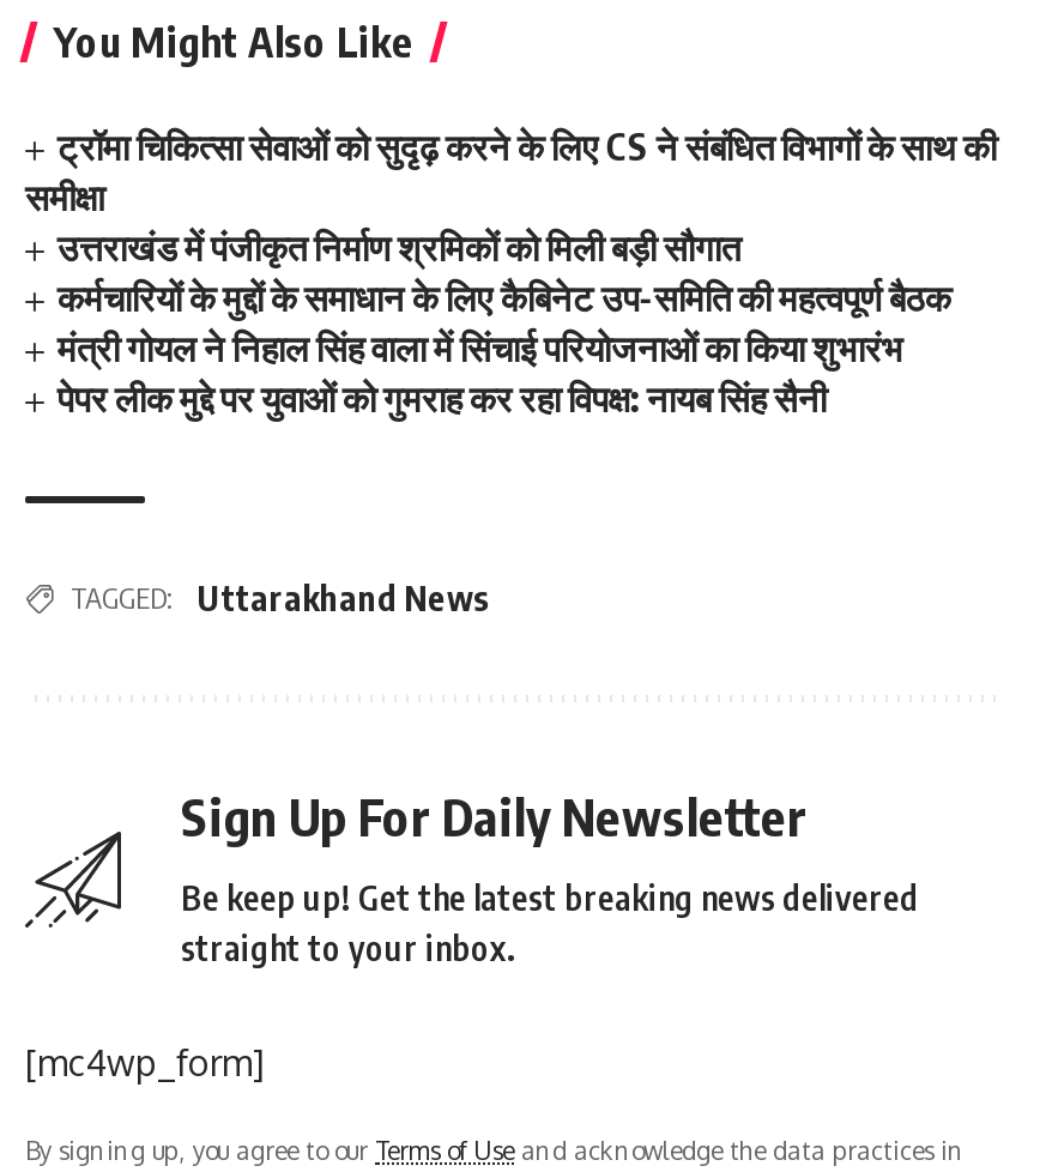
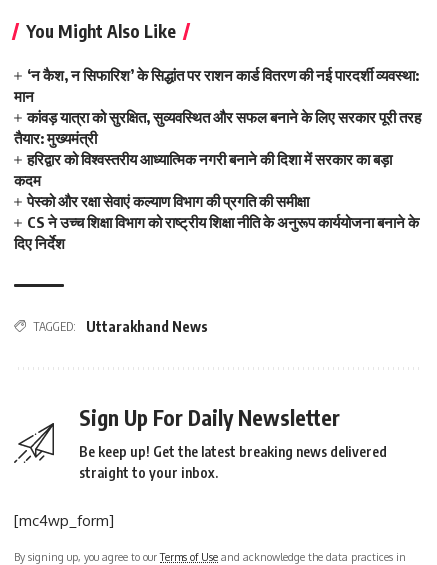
- ट्रॉमा चिकित्सा सेवाओं को सुदृढ़ करने के लिए CS ने संबंधित विभागों के साथ की
- समीक्षा
- उत्तराखंड में पंजीकृत निर्माण श्रमिकों को मिली बड़ी सौगात
- कर्मचारियों के मुद्दों के समाधान के लिए कैबिनेट उप-समिति की महत्वपूर्ण बैठक
- मंत्री गोयल ने निहाल सिंह वाला में सिंचाई परियोजनाओं का किया शुभारंभ
- पेपर लीक मुद्दे पर युवाओं को गुमराह कर रहा विपक्ष: नायब सिंह सैनी
+ ‘न कैश, न सिफारिश’ के सिद्धांत पर राशन कार्ड वितरण की नई पारदर्शी व्यवस्था:
+ मान
+ कांवड़ यात्रा को सुरक्षित, सुव्यवस्थित और सफल बनाने के लिए सरकार पूरी तरह
+ तैयार: मुख्यमंत्री
+ हरिद्वार को विश्वस्तरीय आध्यात्मिक नगरी बनाने की दिशा में सरकार का बड़ा
+ कदम
+ पेस्को और रक्षा सेवाएं कल्याण विभाग की प्रगति की समीक्षा
+ CS ने उच्च शिक्षा विभाग को राष्ट्रीय शिक्षा नीति के अनुरूप कार्ययोजना बनाने के
+ दिए निर्देश
